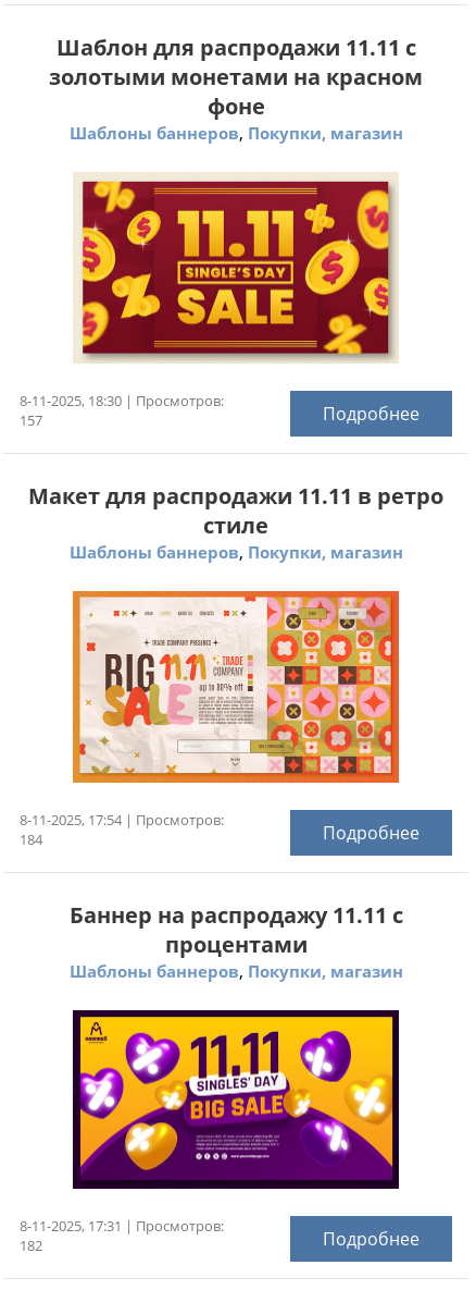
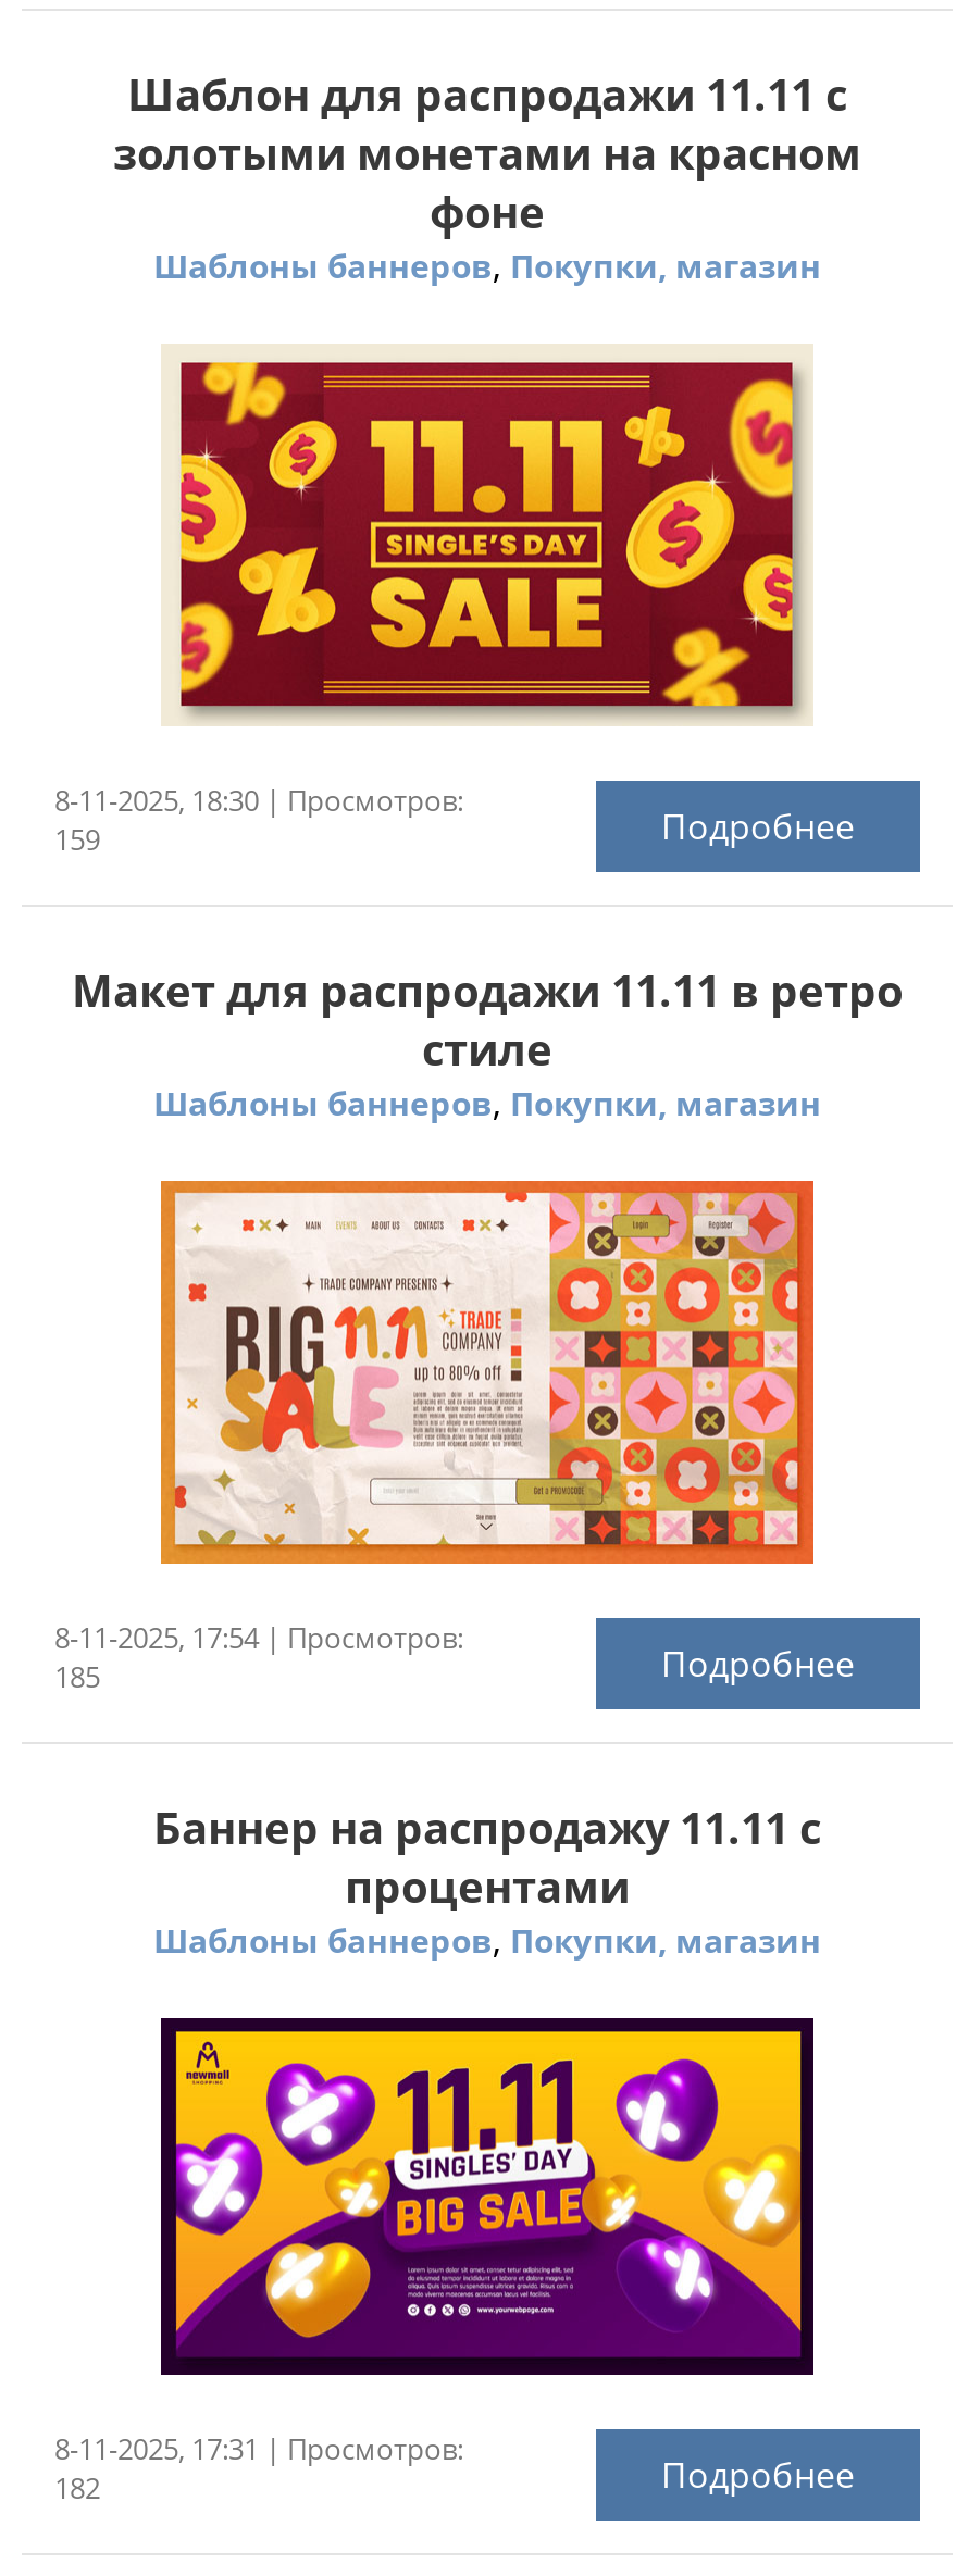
- 157
+ 159

- 184
+ 185
